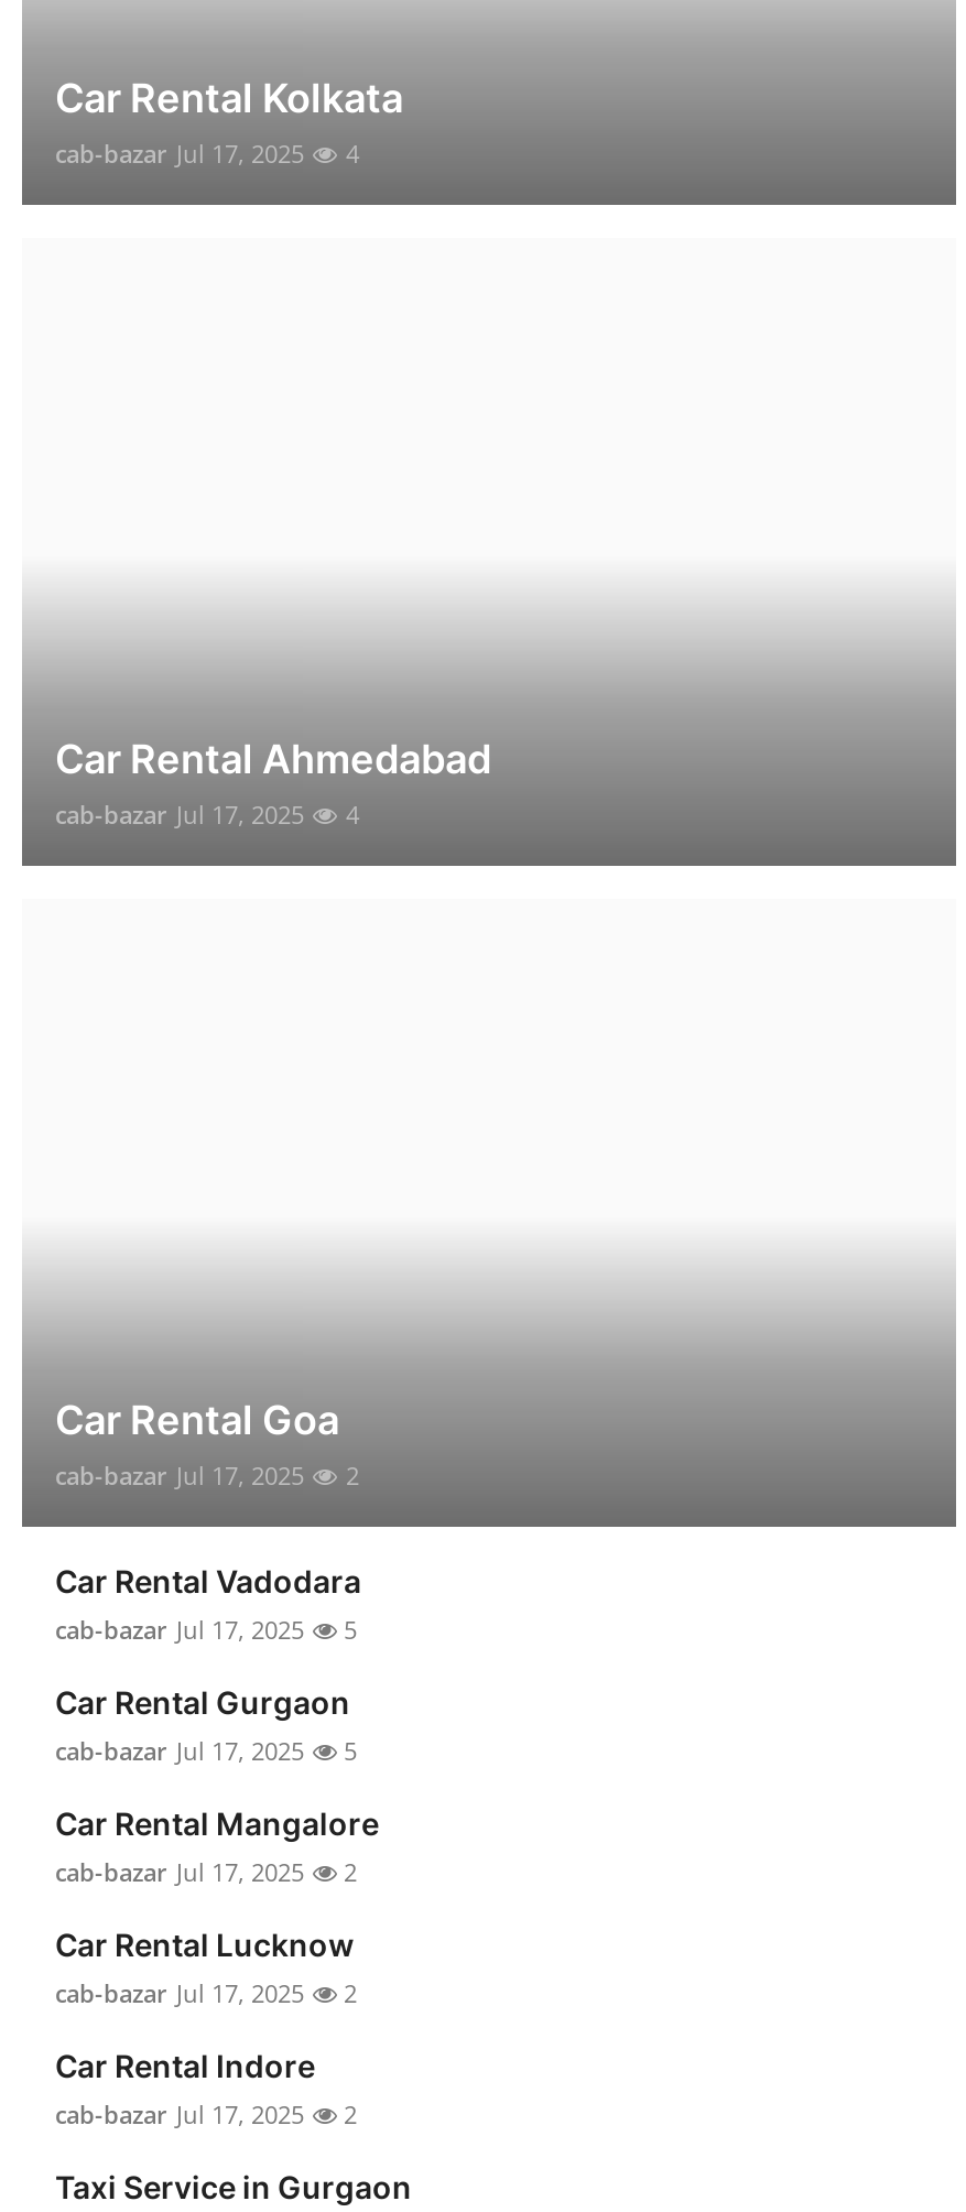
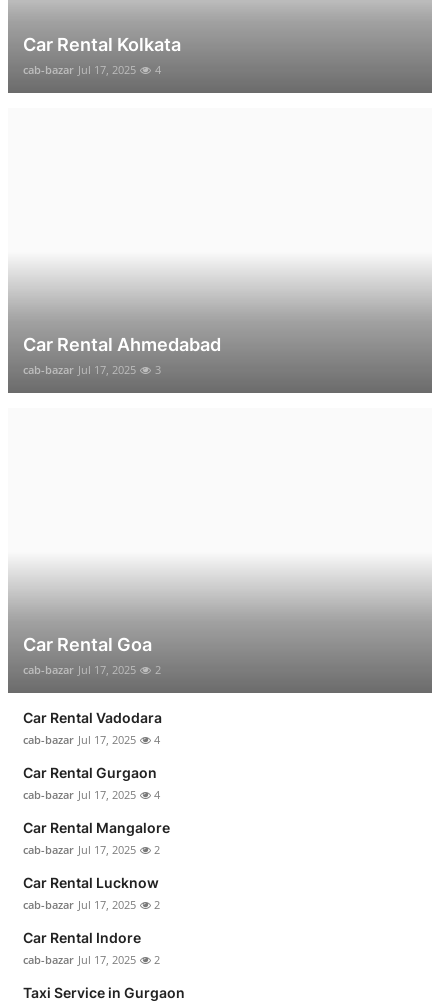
- cab-bazar Jul 17, 2025 4
+ cab-bazar Jul 17, 2025 3

- cab-bazar Jul 17, 2025 5
+ cab-bazar Jul 17, 2025 4

- cab-bazar Jul 17, 2025 5
+ cab-bazar Jul 17, 2025 4
